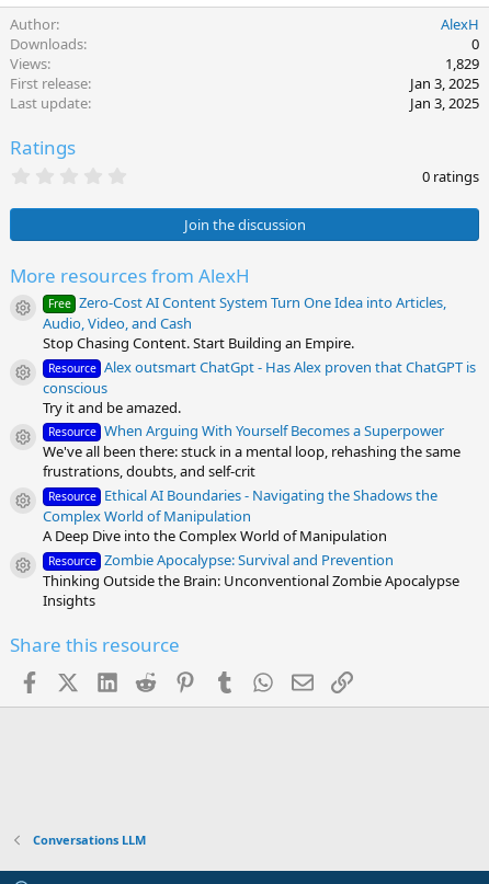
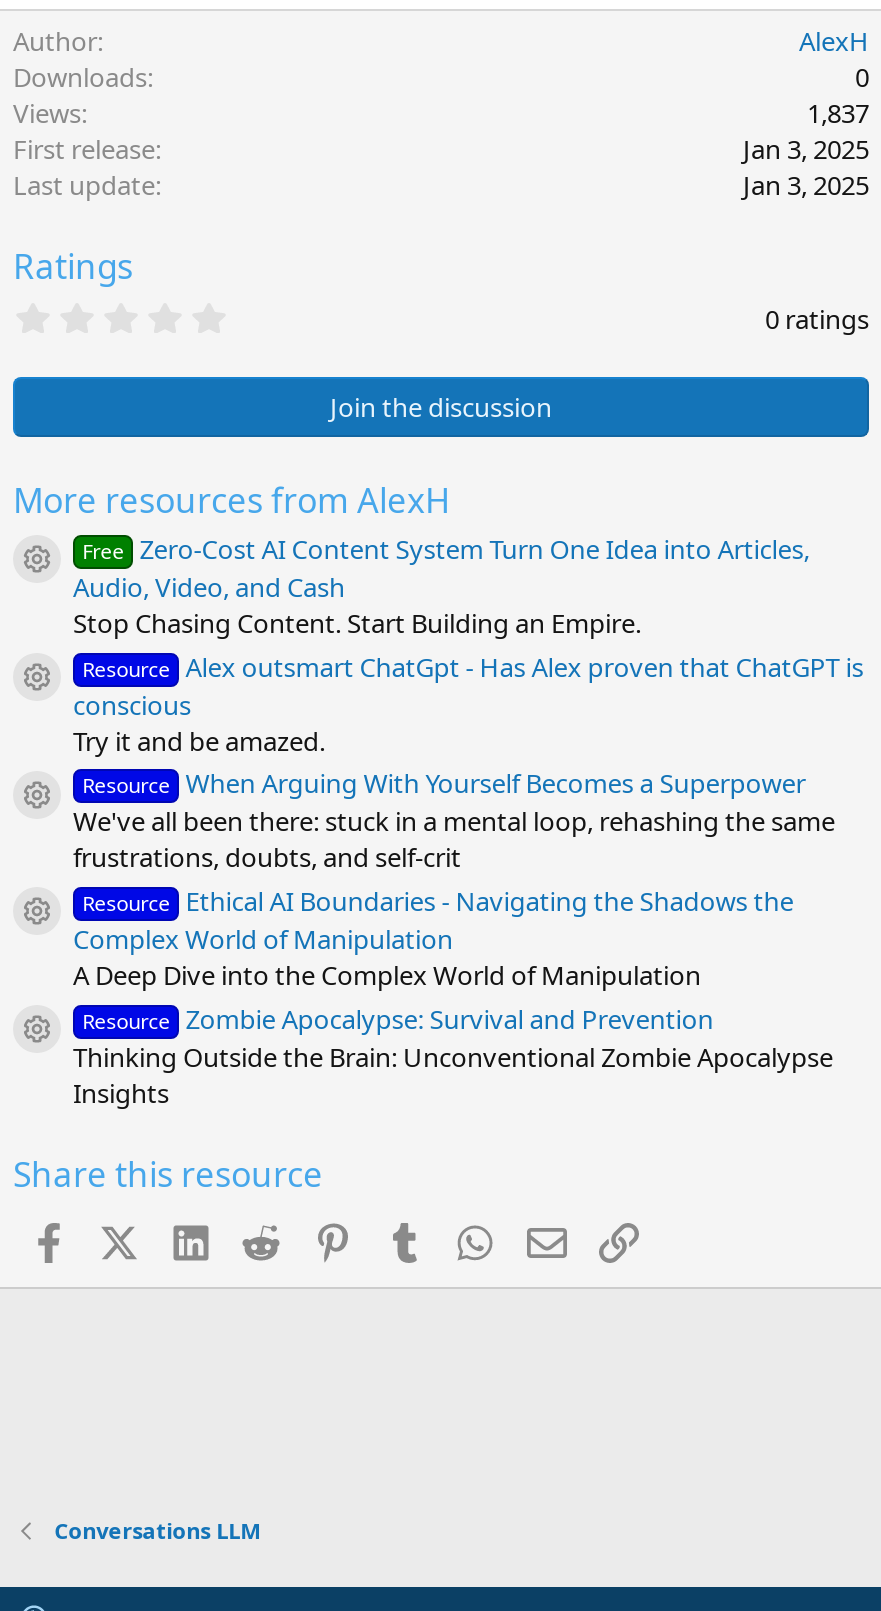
- 1,829
+ 1,837
